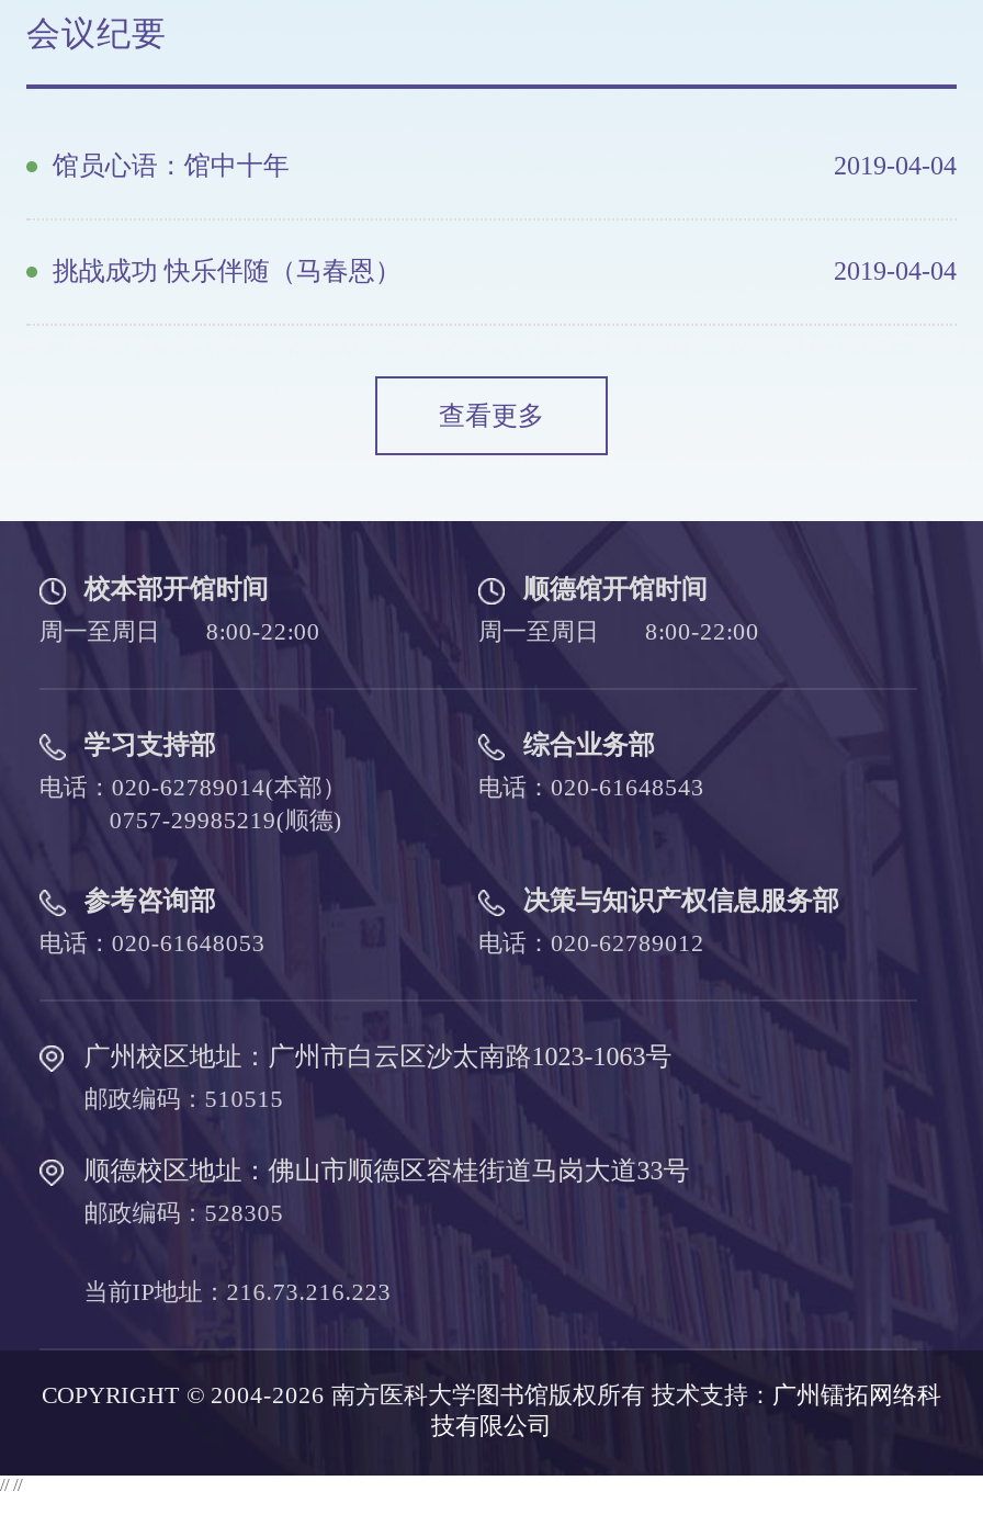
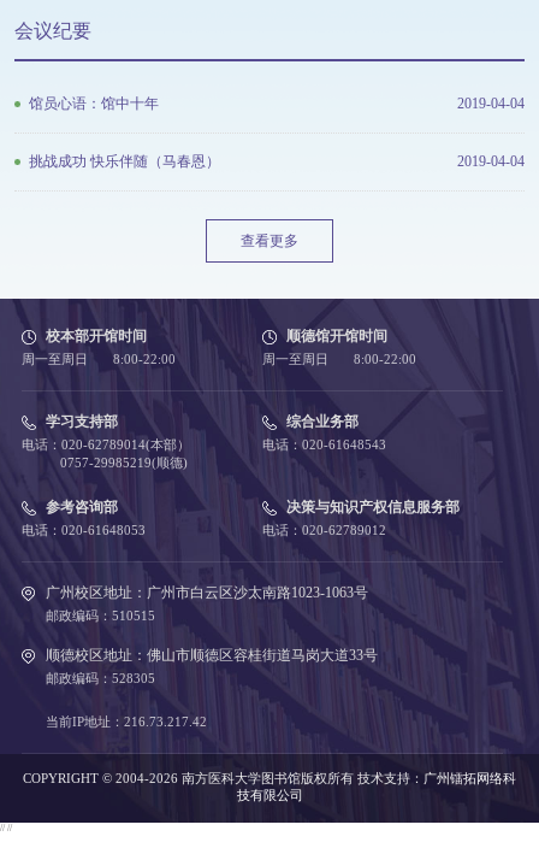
- 当前IP地址：216.73.216.223
+ 当前IP地址：216.73.217.42
